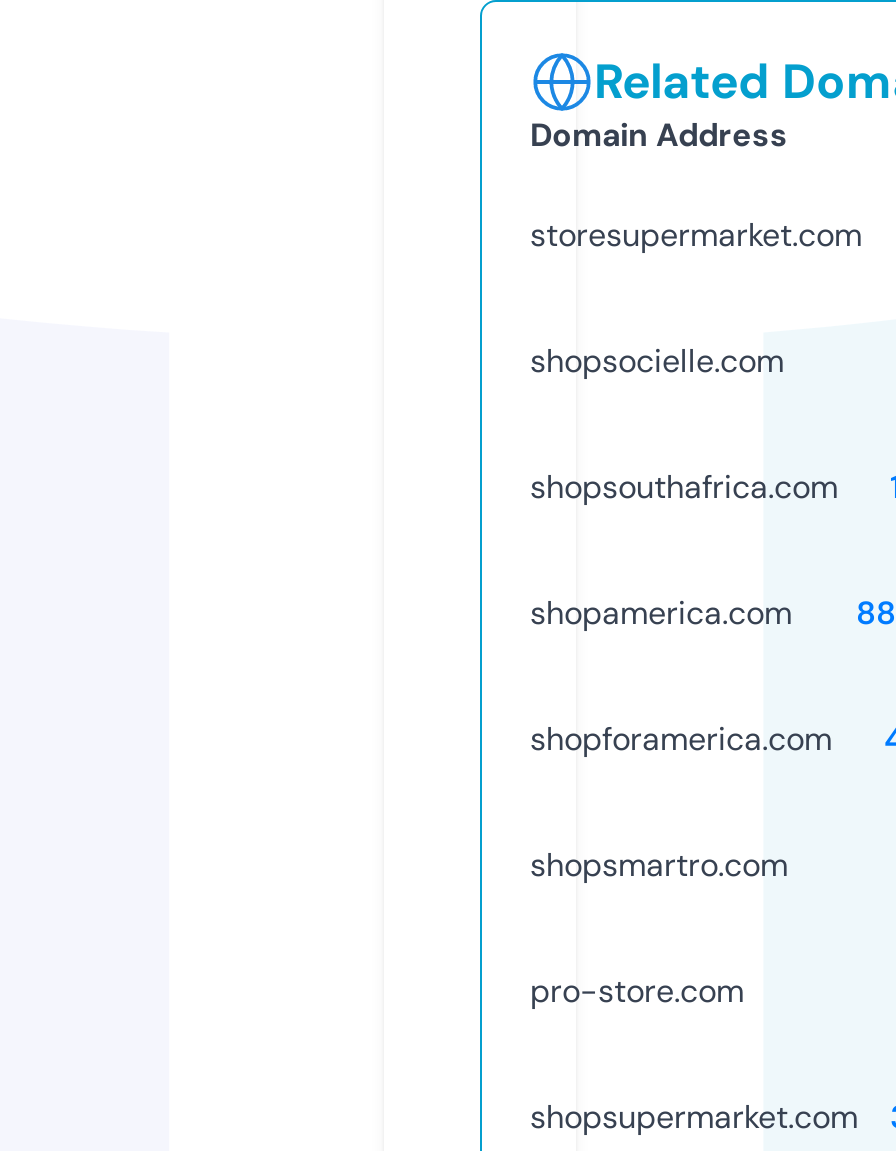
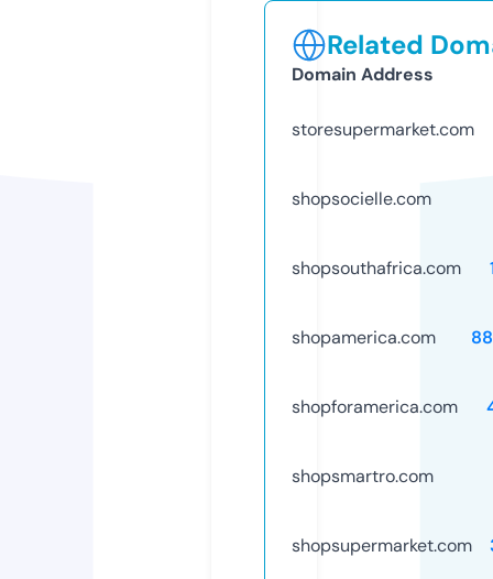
- pro-store.com
